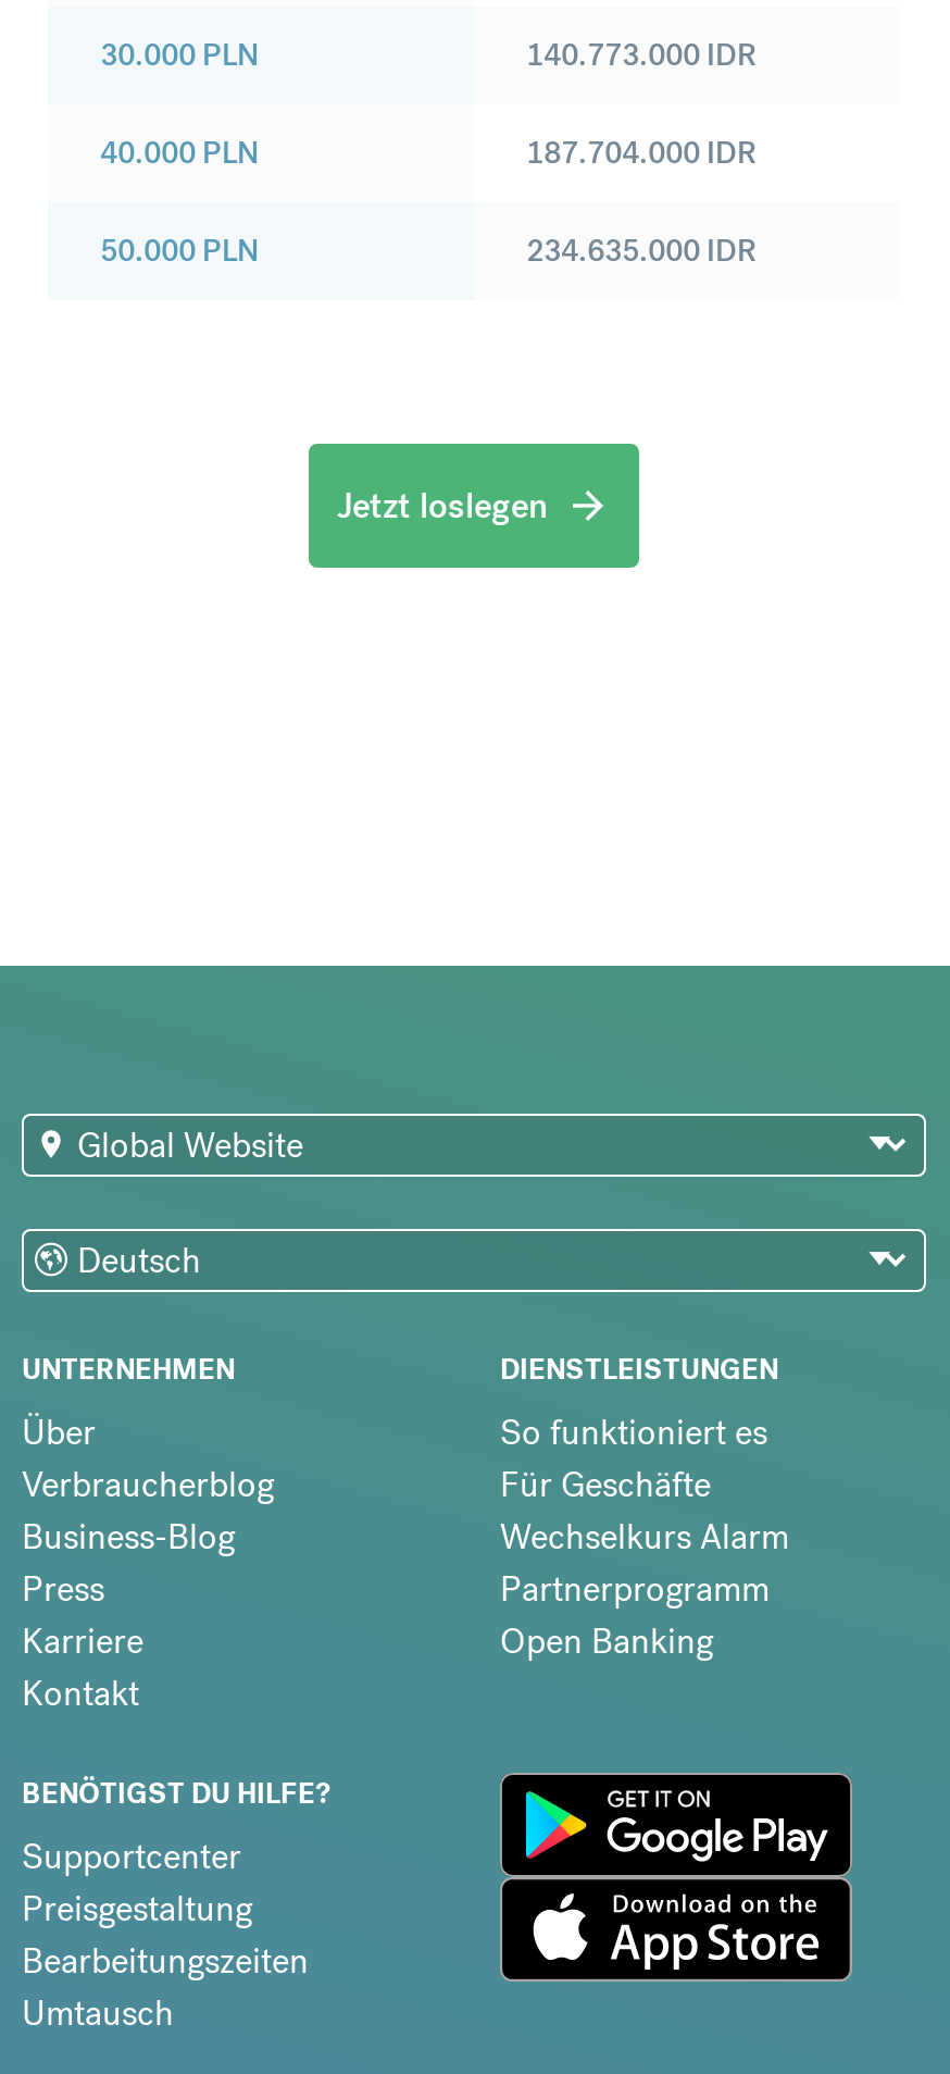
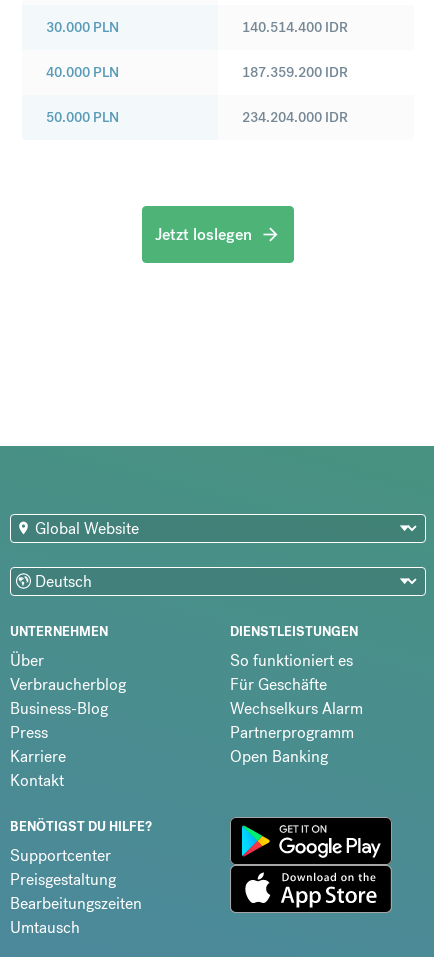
- 140.773.000 IDR
+ 140.514.400 IDR

- 187.704.000 IDR
+ 187.359.200 IDR

- 234.635.000 IDR
+ 234.204.000 IDR
